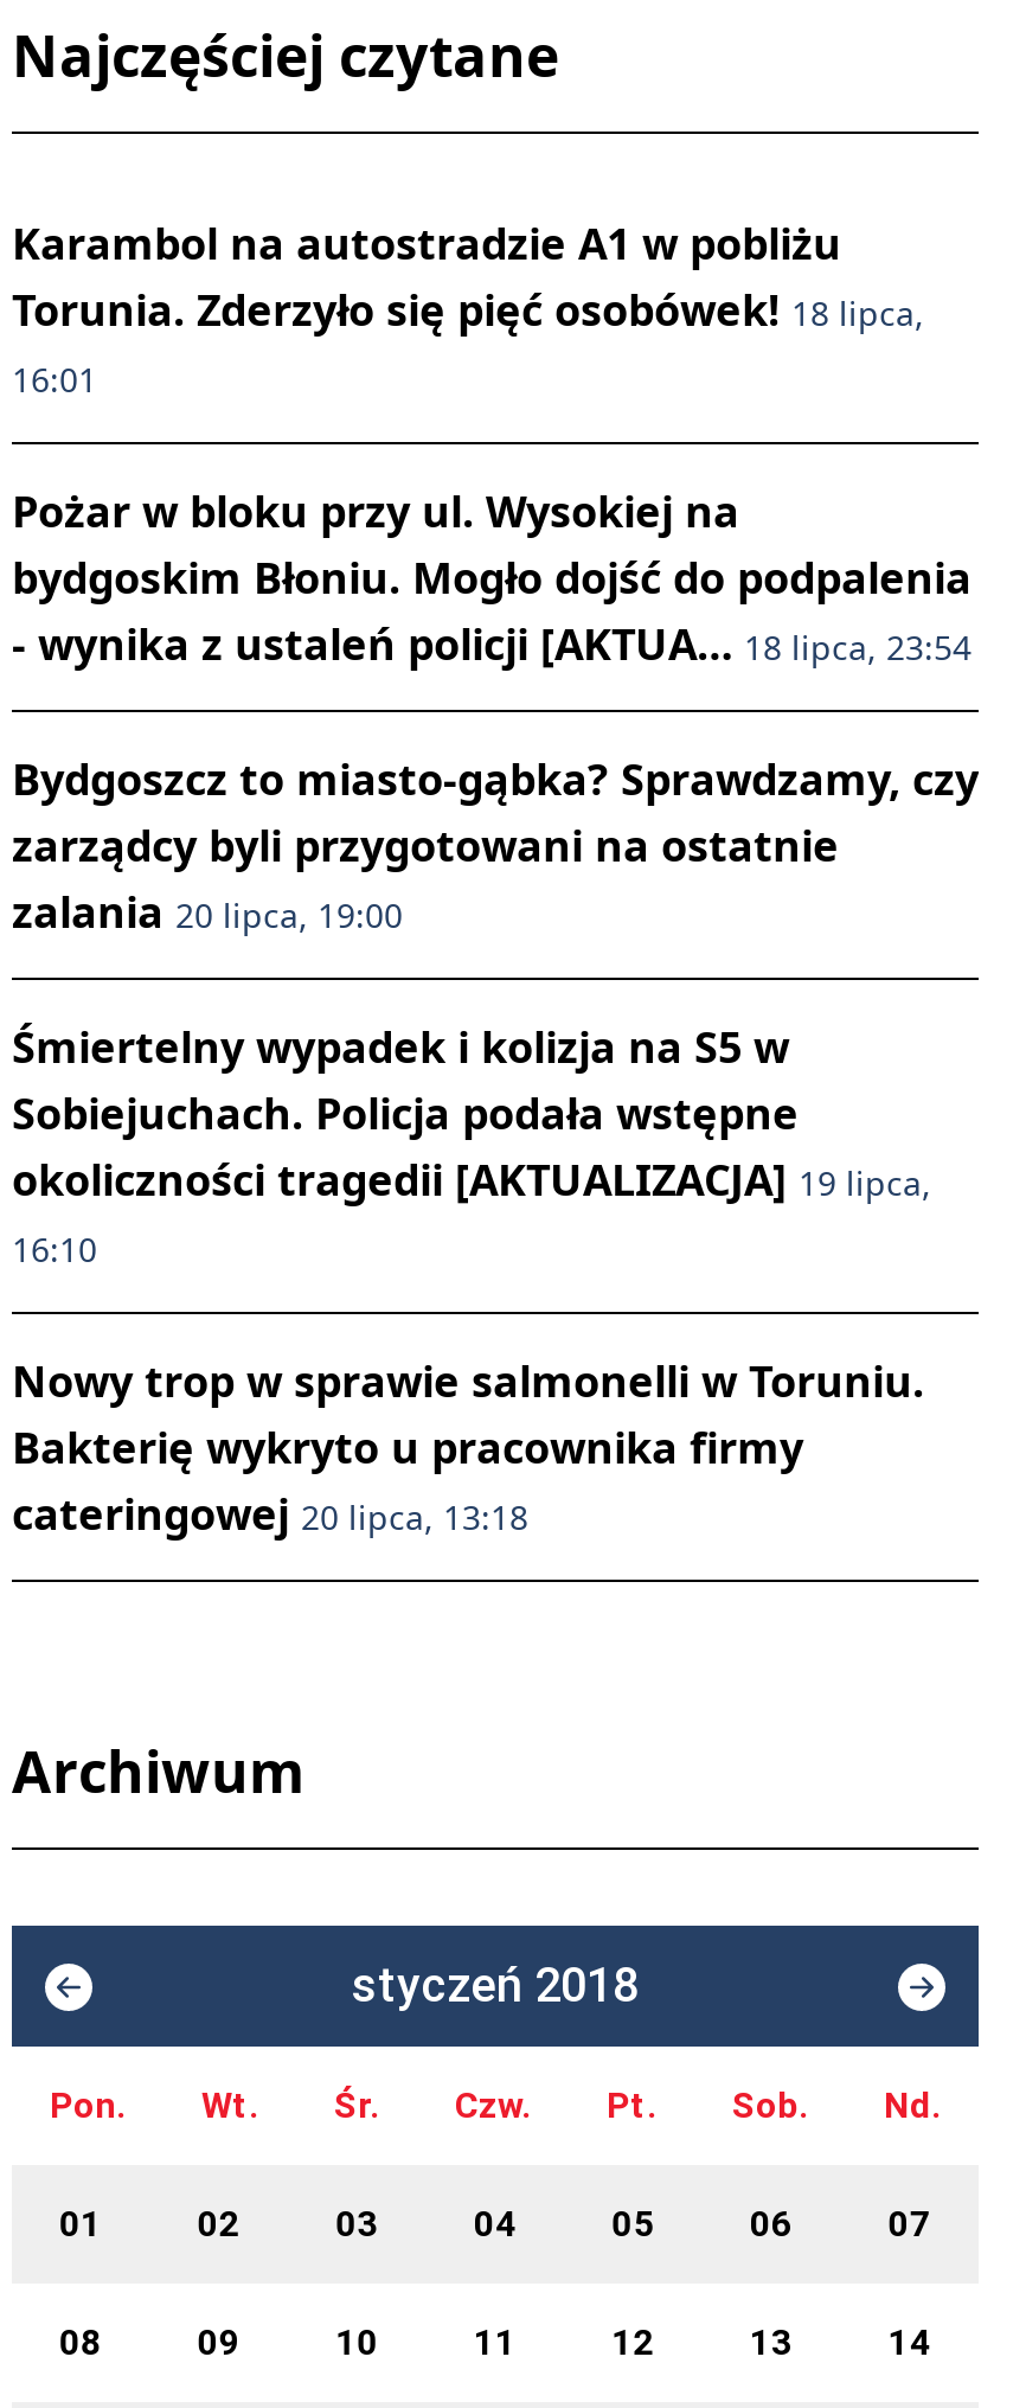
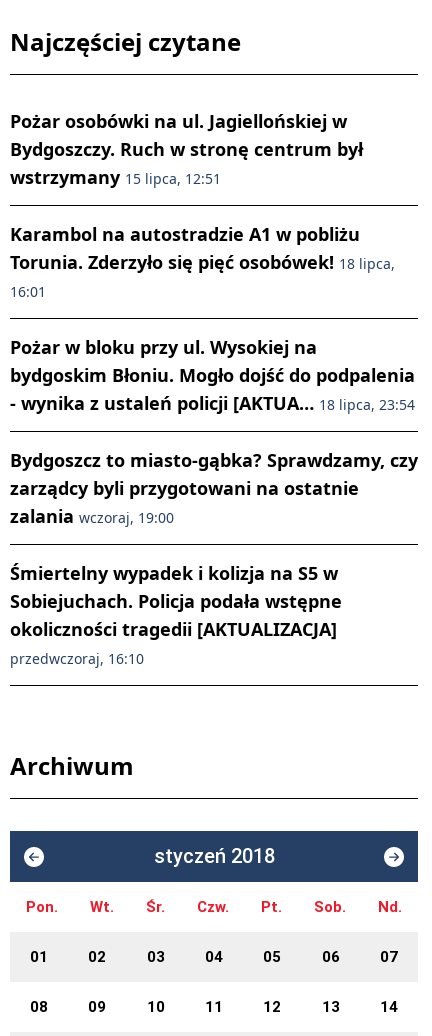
+ Pożar osobówki na ul. Jagiellońskiej w
+ Bydgoszczy. Ruch w stronę centrum był
+ wstrzymany 15 lipca, 12:51

moved down: Karambol na autostradzie A1 w pobliżu | Torunia. Zderzyło się pięć osobówek! 18 lipca, | 16:01 | Pożar w bloku przy ul. Wysokiej na | bydgoskim Błoniu. Mogło dojść do podpalenia | - wynika z ustaleń policji [AKTUA… 18 lipca, 23:54 | Bydgoszcz to miasto-gąbka? Sprawdzamy, czy | zarządcy byli przygotowani na ostatnie

- zalania 20 lipca, 19:00
+ zalania wczoraj, 19:00

moved down: Śmiertelny wypadek i kolizja na S5 w | Sobiejuchach. Policja podała wstępne

- okoliczności tragedii [AKTUALIZACJA] 19 lipca,
- 16:10
- Nowy trop w sprawie salmonelli w Toruniu.
- Bakterię wykryto u pracownika firmy
- cateringowej 20 lipca, 13:18
+ okoliczności tragedii [AKTUALIZACJA]
+ przedwczoraj, 16:10
